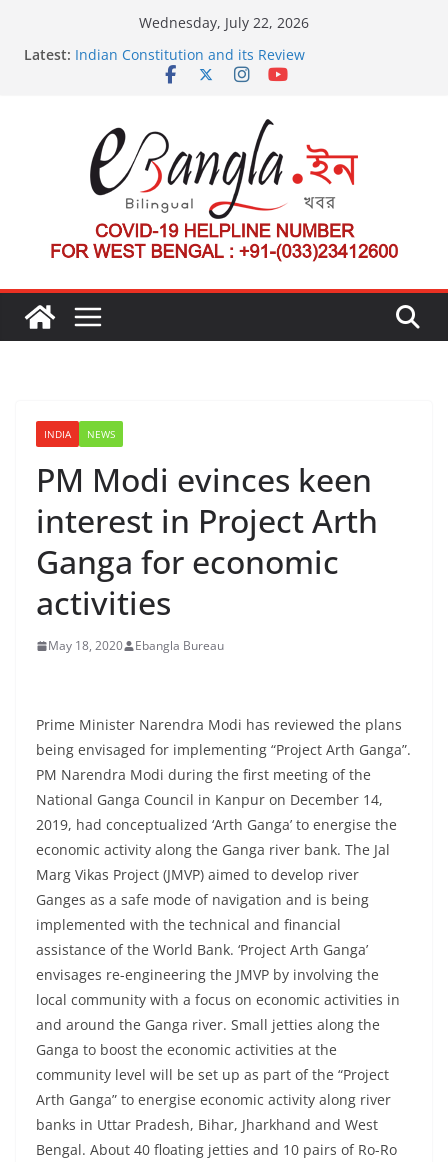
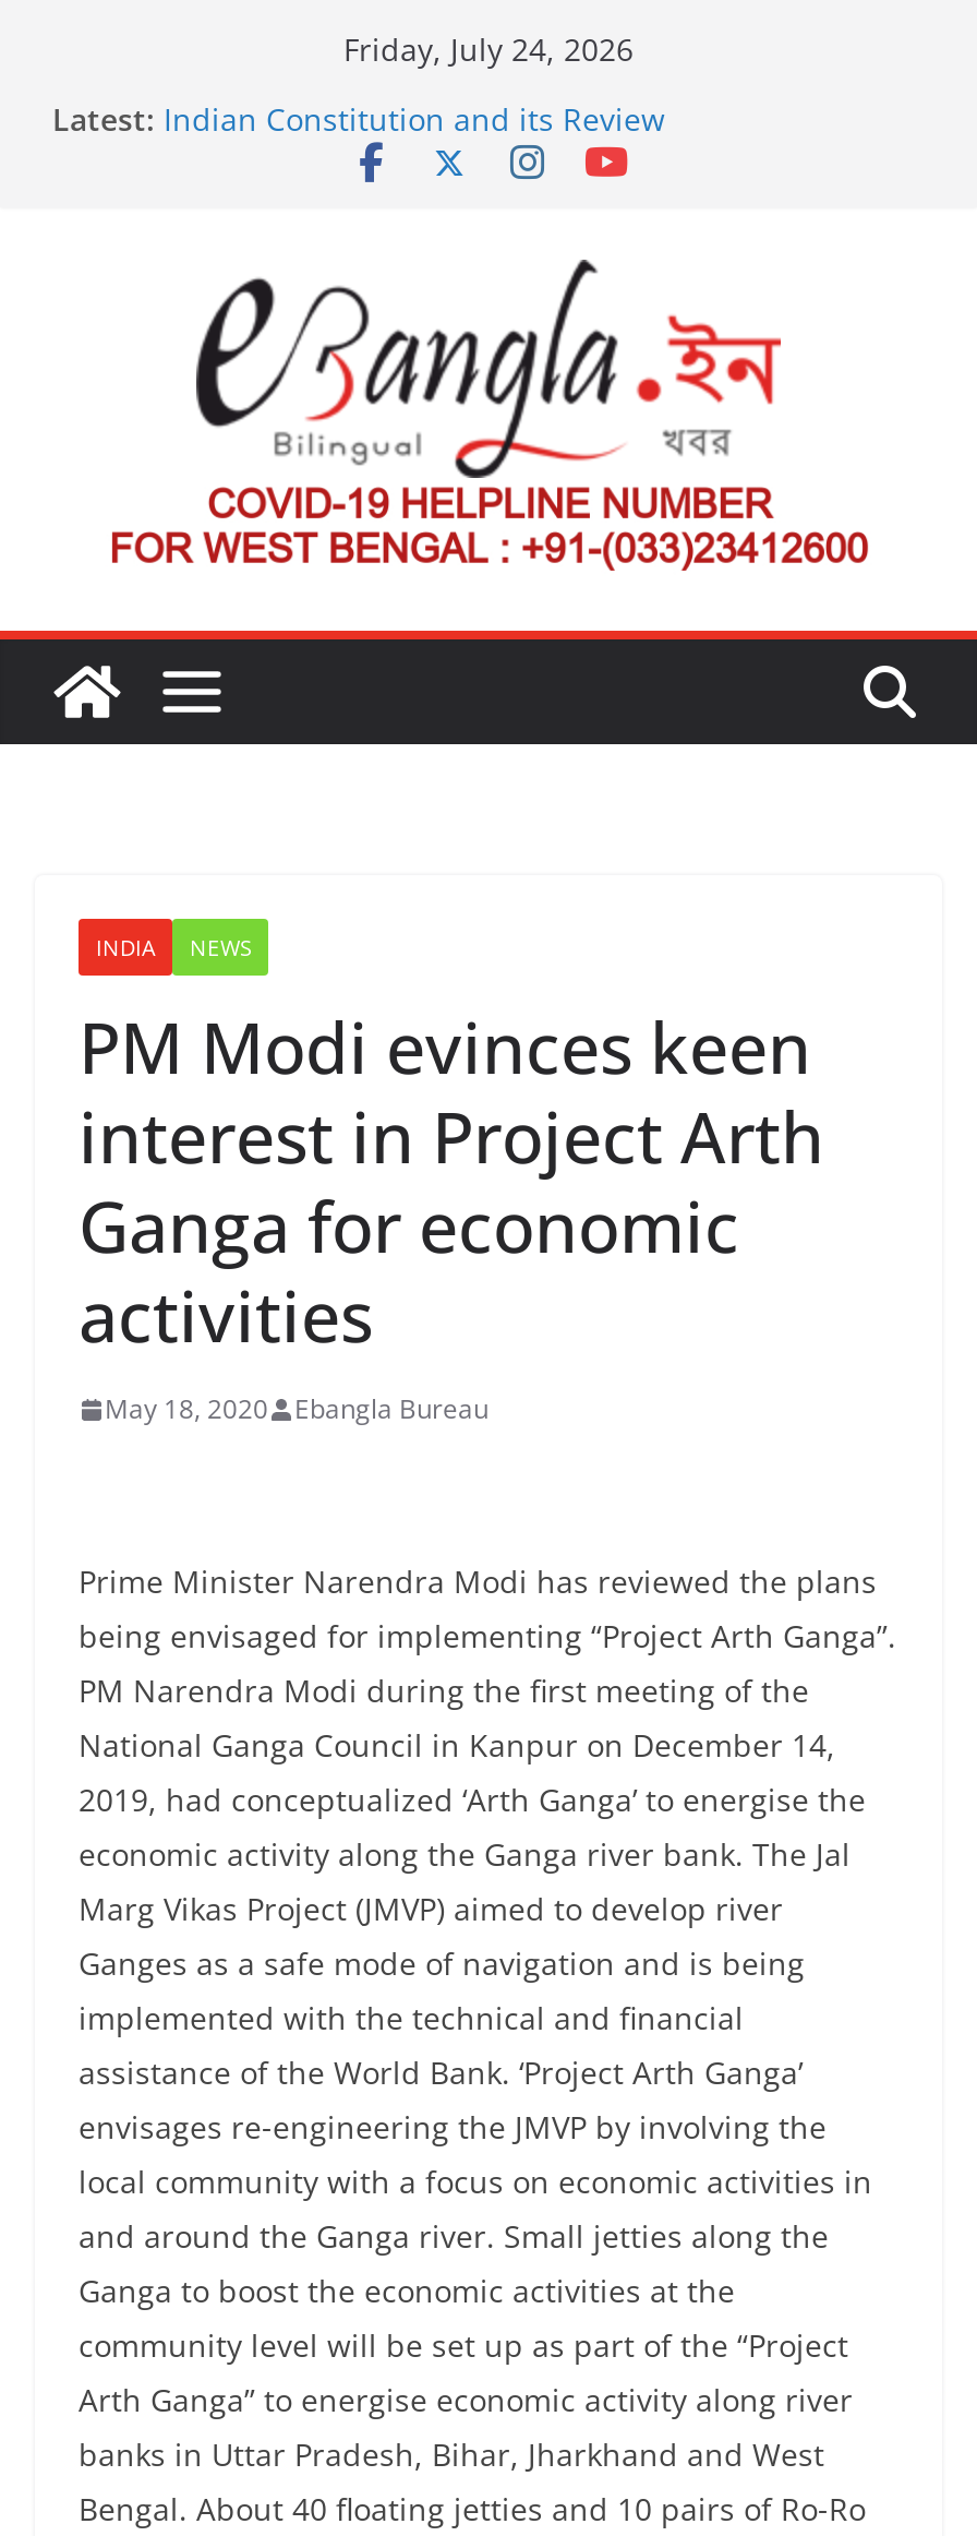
- Wednesday, July 22, 2026
+ Friday, July 24, 2026
